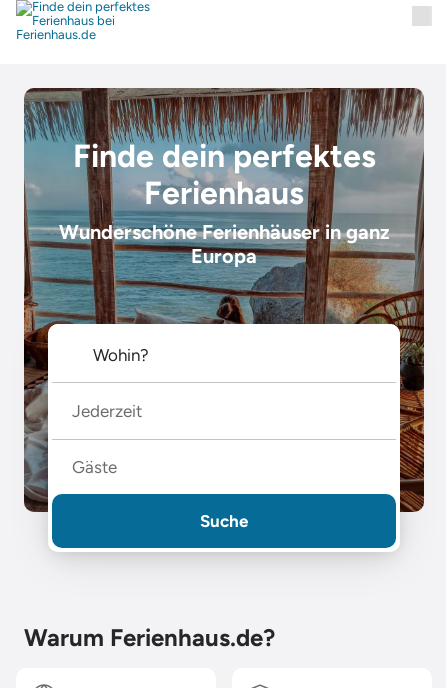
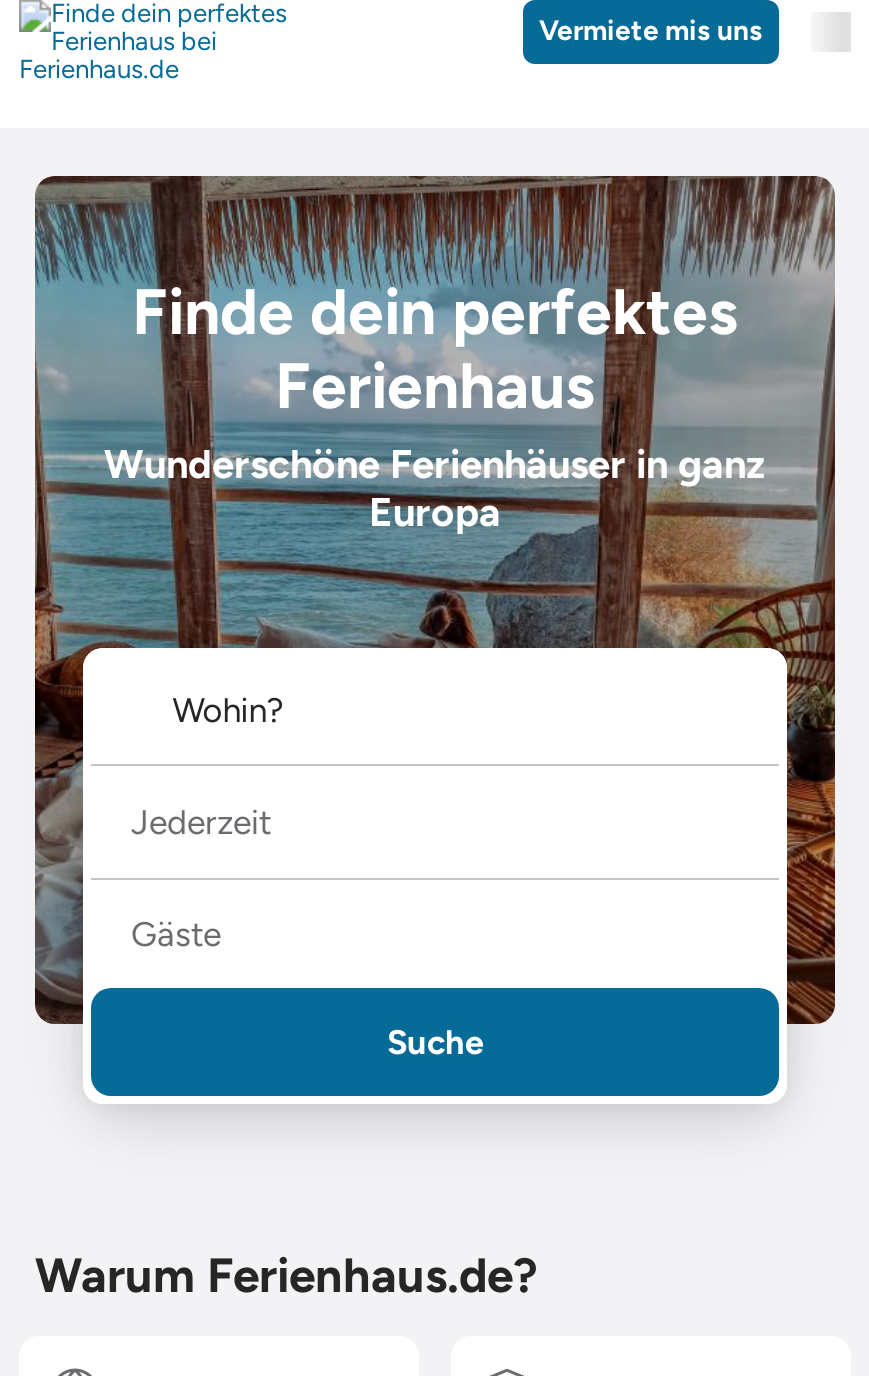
+ Vermiete mis uns
